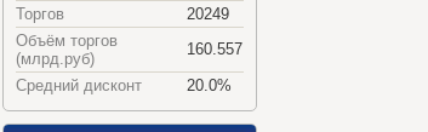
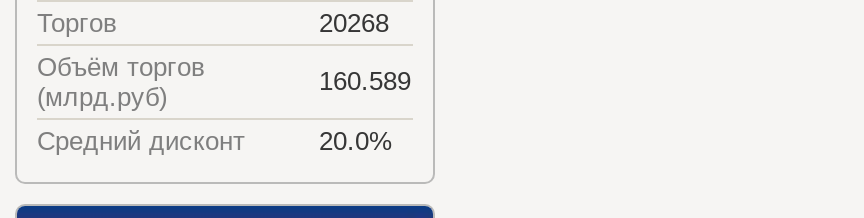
- 20249
+ 20268

- 160.557
+ 160.589
